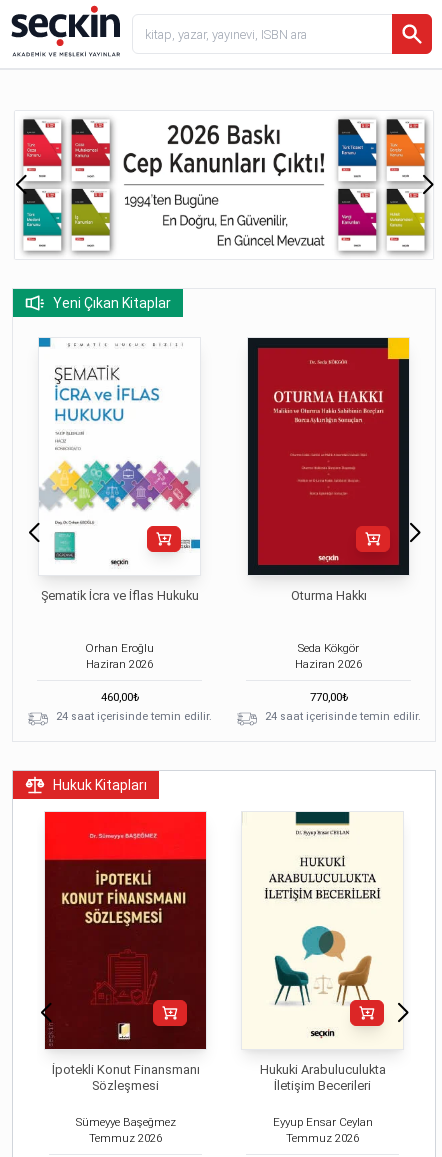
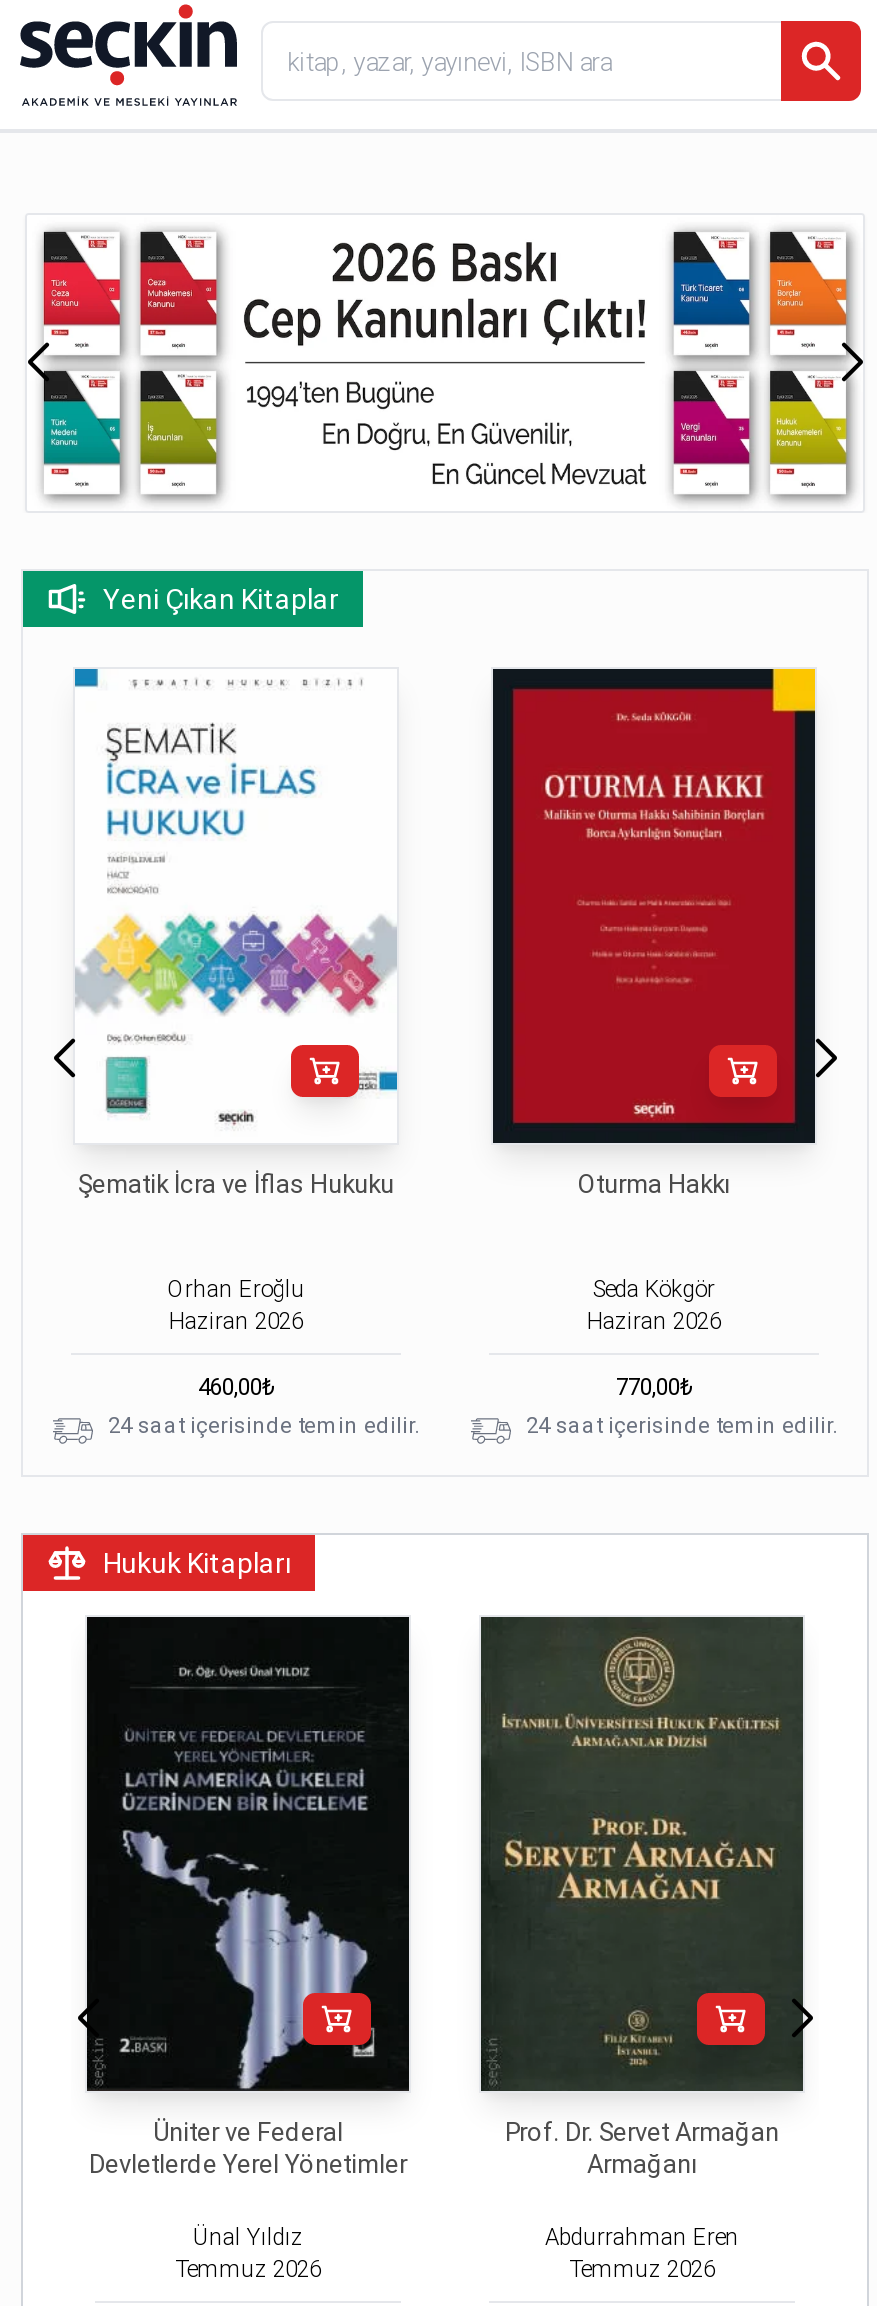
- [image]
- İpotekli Konut Finansmanı
- Sözleşmesi
+ [image]
+ Üniter ve Federal
+ Devletlerde Yerel Yönetimler

- [image]
- Hukuki Arabuluculukta
- İletişim Becerileri
+ [image]
+ Prof. Dr. Servet Armağan
+ Armağanı

- Sümeyye Başeğmez
+ Ünal Yıldız

- Eyyup Ensar Ceylan
+ Abdurrahman Eren
